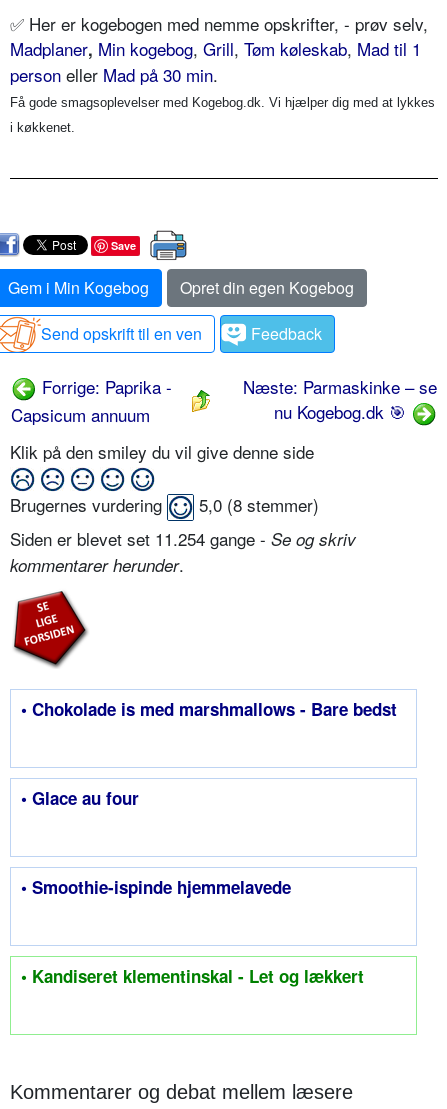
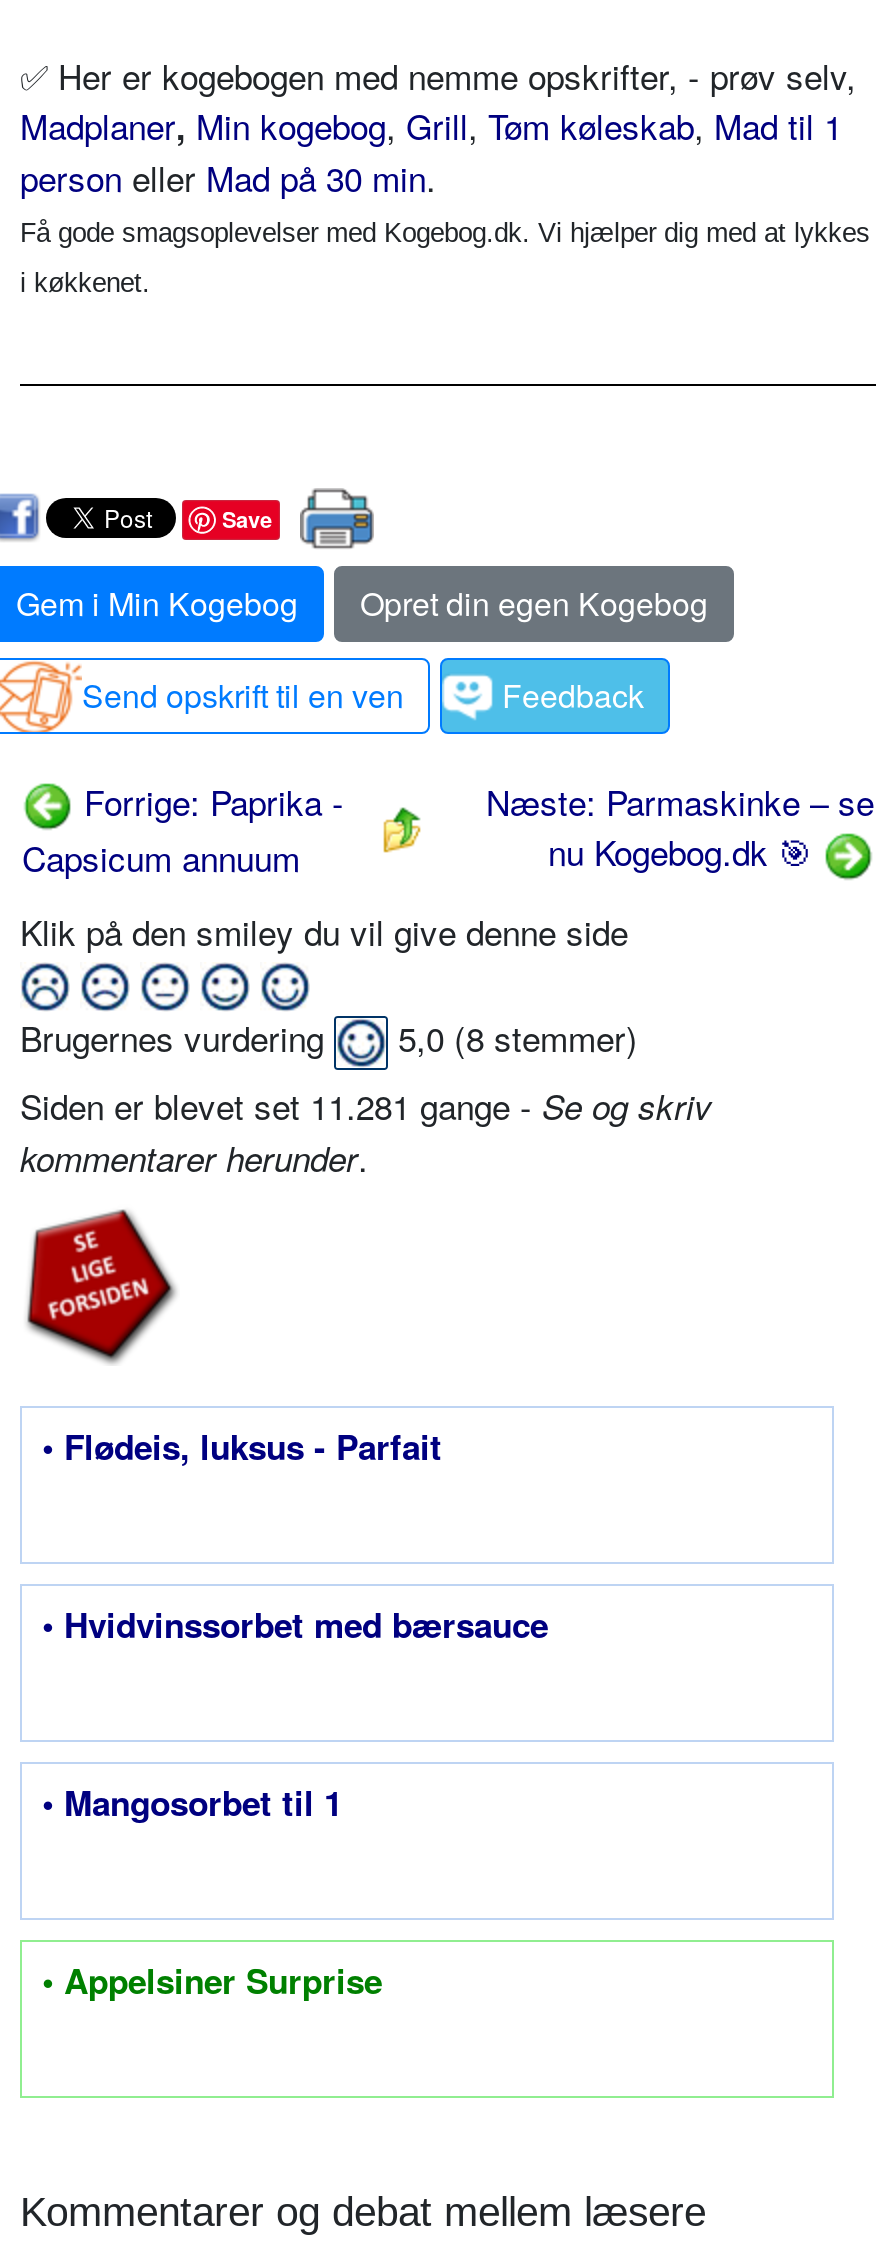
- Siden er blevet set 11.254 gange - Se og skriv
+ Siden er blevet set 11.281 gange - Se og skriv

- • Chokolade is med marshmallows - Bare bedst
+ • Flødeis, luksus - Parfait

- • Glace au four
+ • Hvidvinssorbet med bærsauce

- • Smoothie-ispinde hjemmelavede
+ • Mangosorbet til 1

- • Kandiseret klementinskal - Let og lækkert
+ • Appelsiner Surprise
